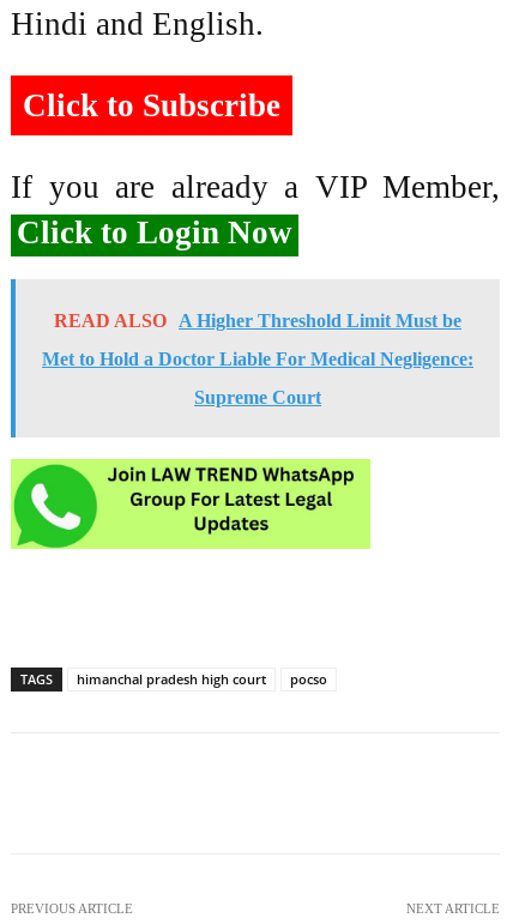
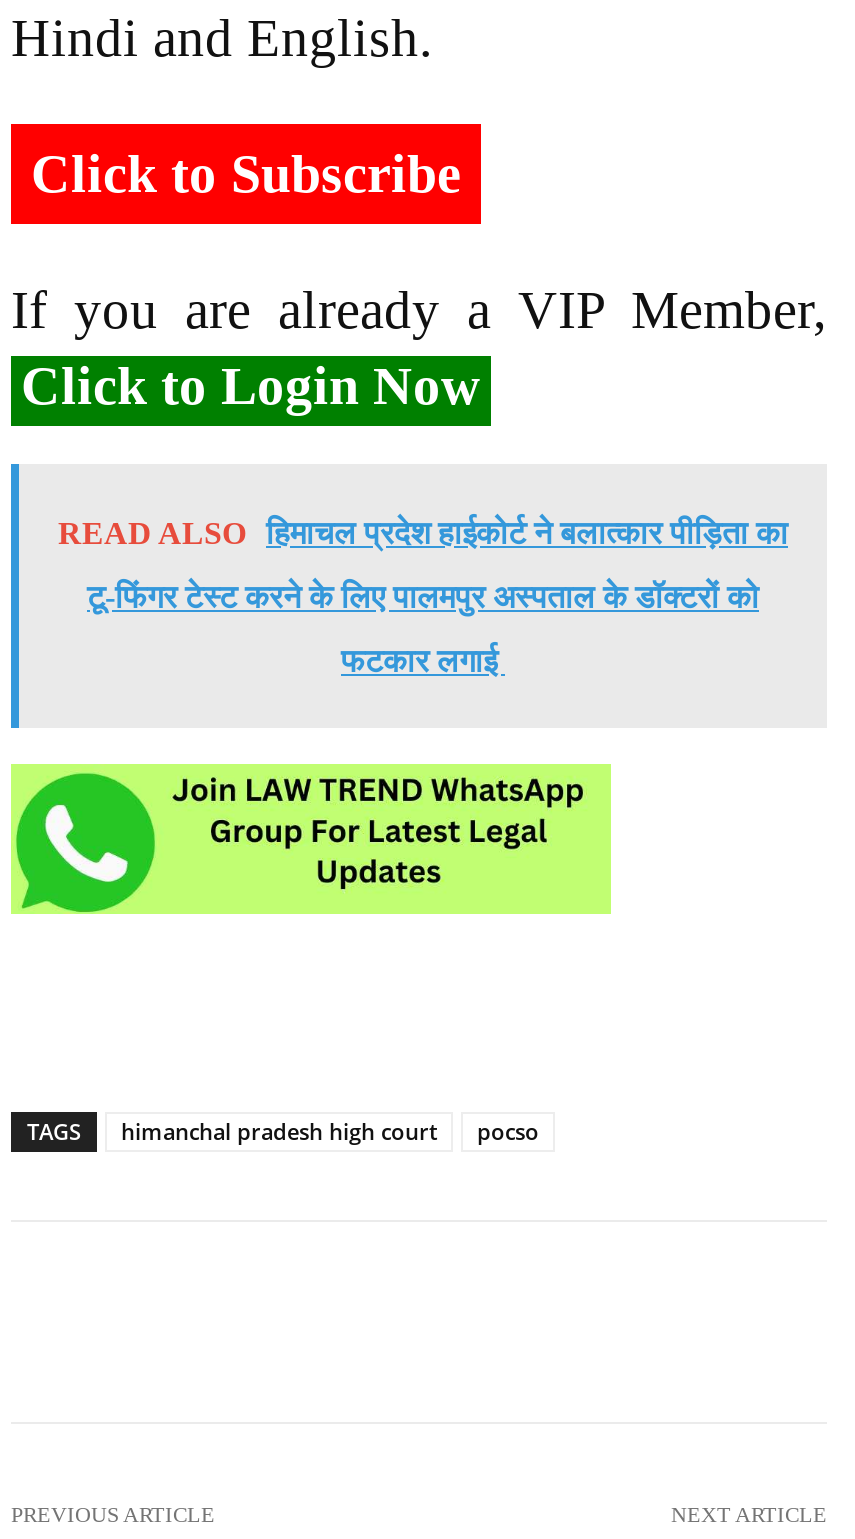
- READ ALSO A Higher Threshold Limit Must be
+ READ ALSO हिमाचल प्रदेश हाईकोर्ट ने बलात्कार पीड़िता का

- Met to Hold a Doctor Liable For Medical Negligence:
+ टू-फिंगर टेस्ट करने के लिए पालमपुर अस्पताल के डॉक्टरों को

- Supreme Court
+ फटकार लगाई
